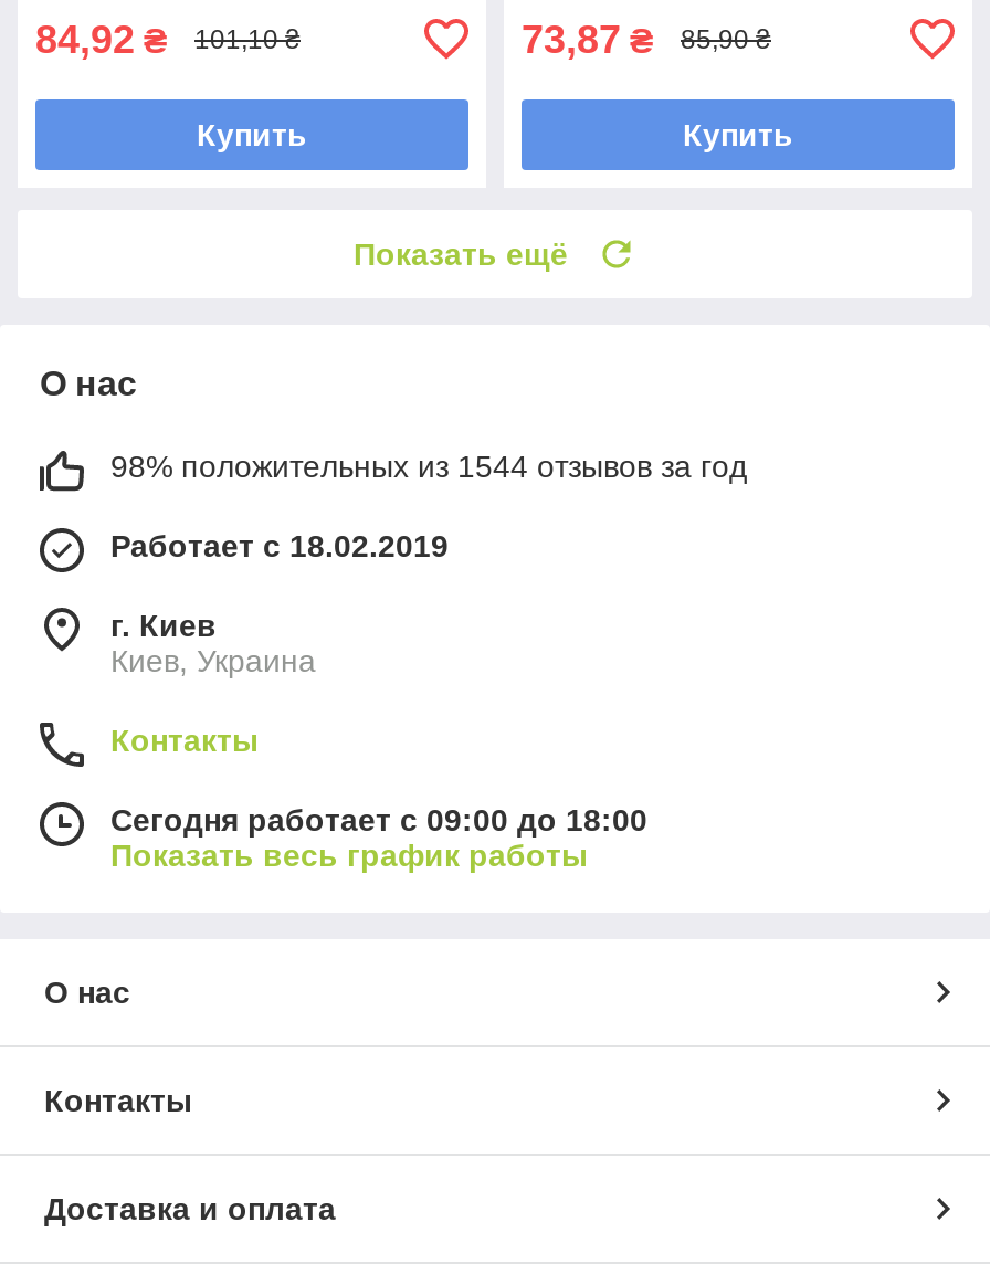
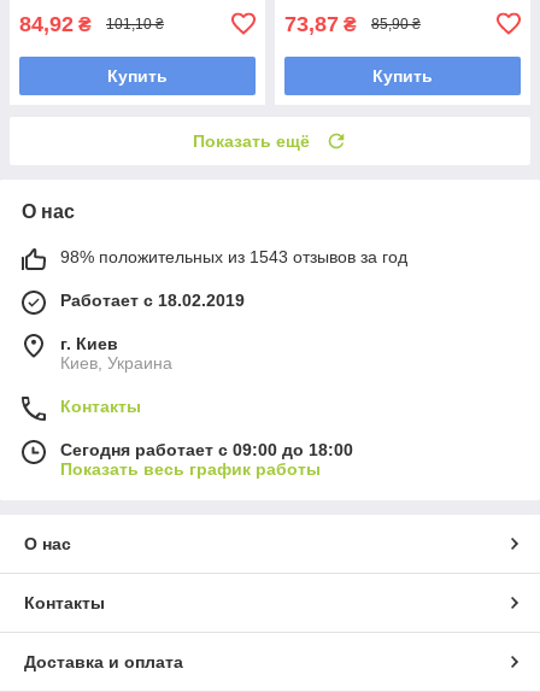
- 98% положительных из 1544 отзывов за год
+ 98% положительных из 1543 отзывов за год
